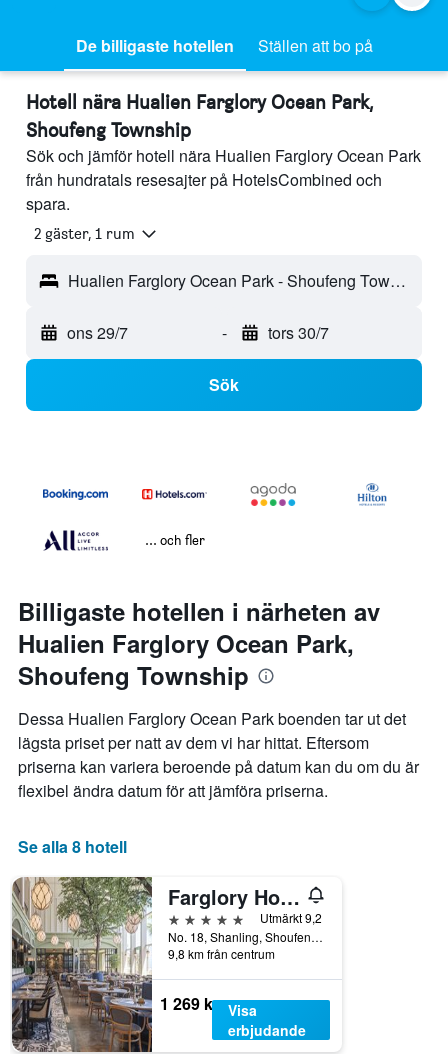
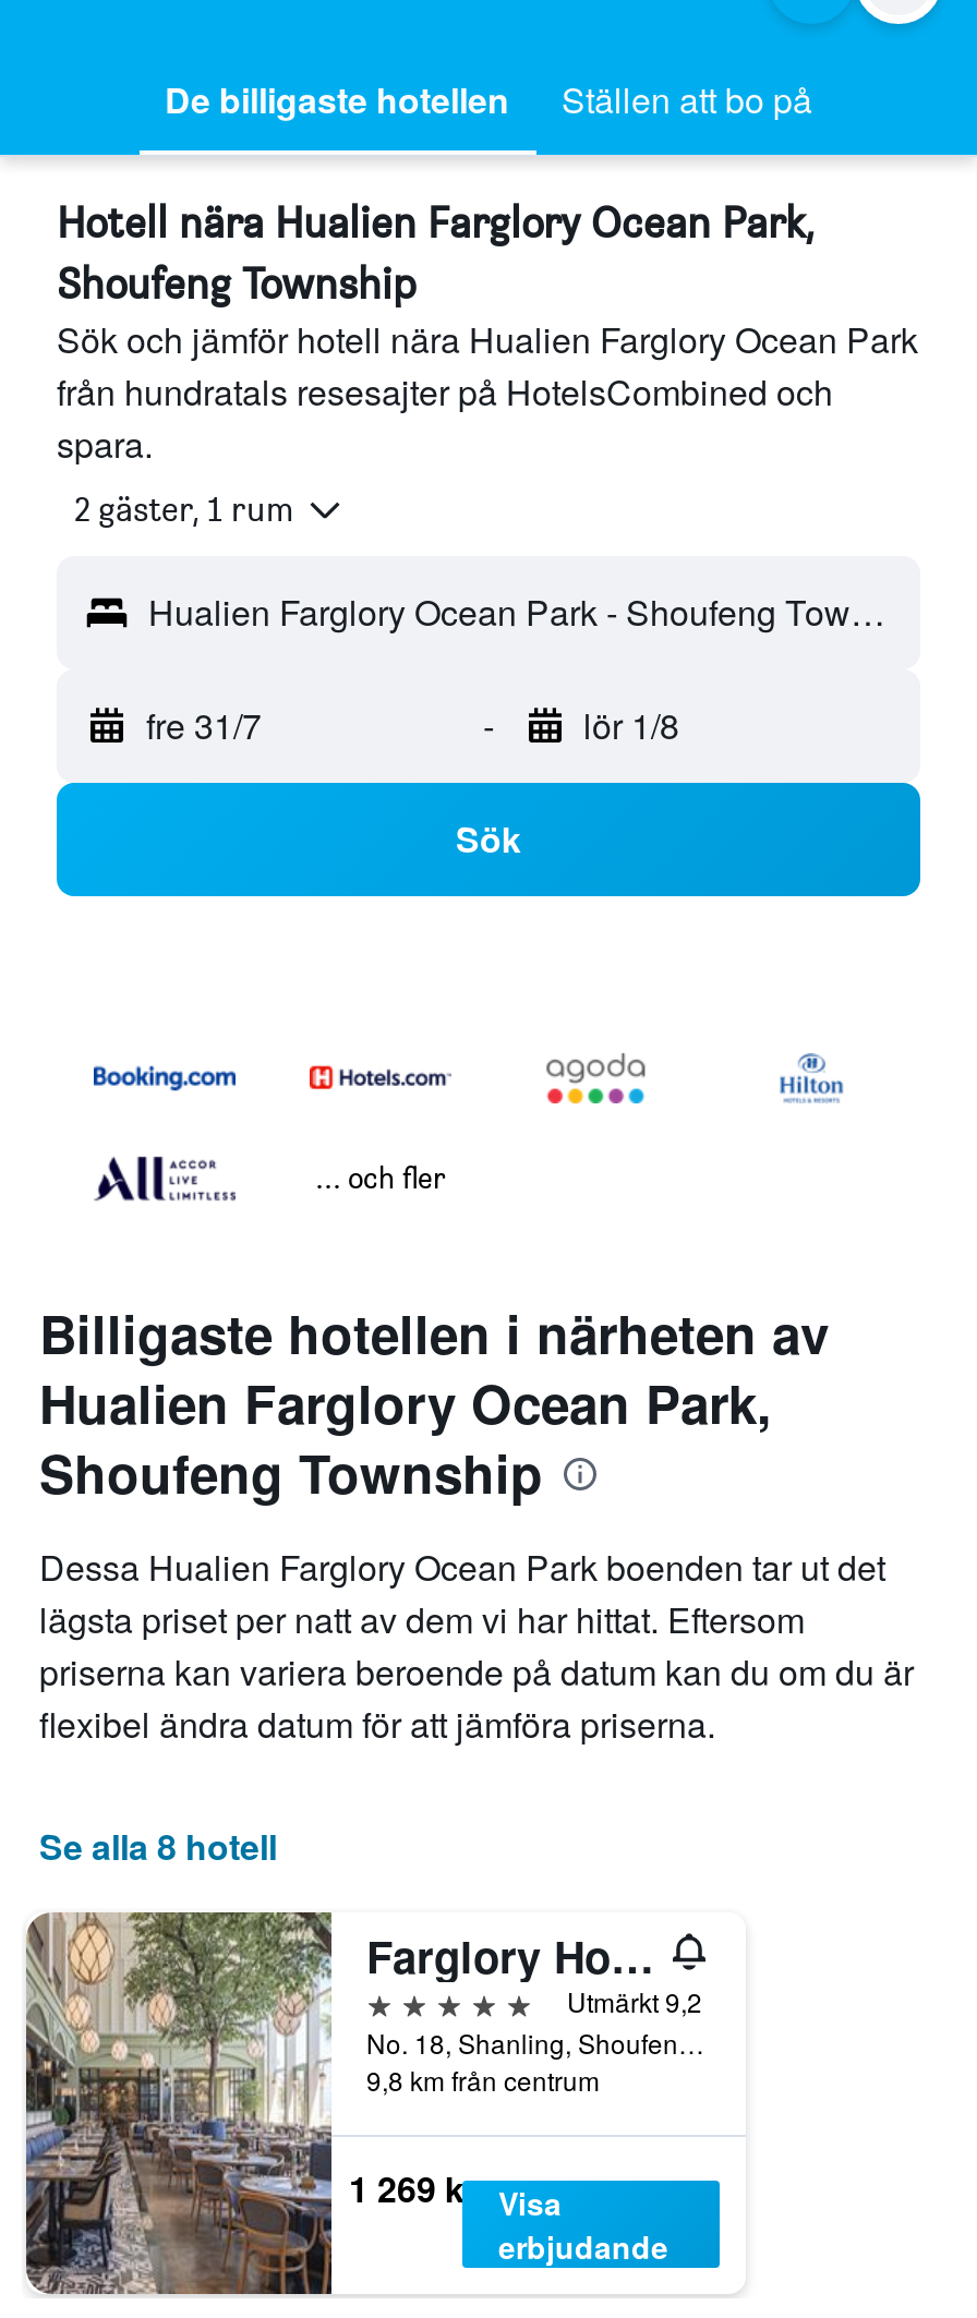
- ons 29/7
+ fre 31/7

- tors 30/7
+ lör 1/8
